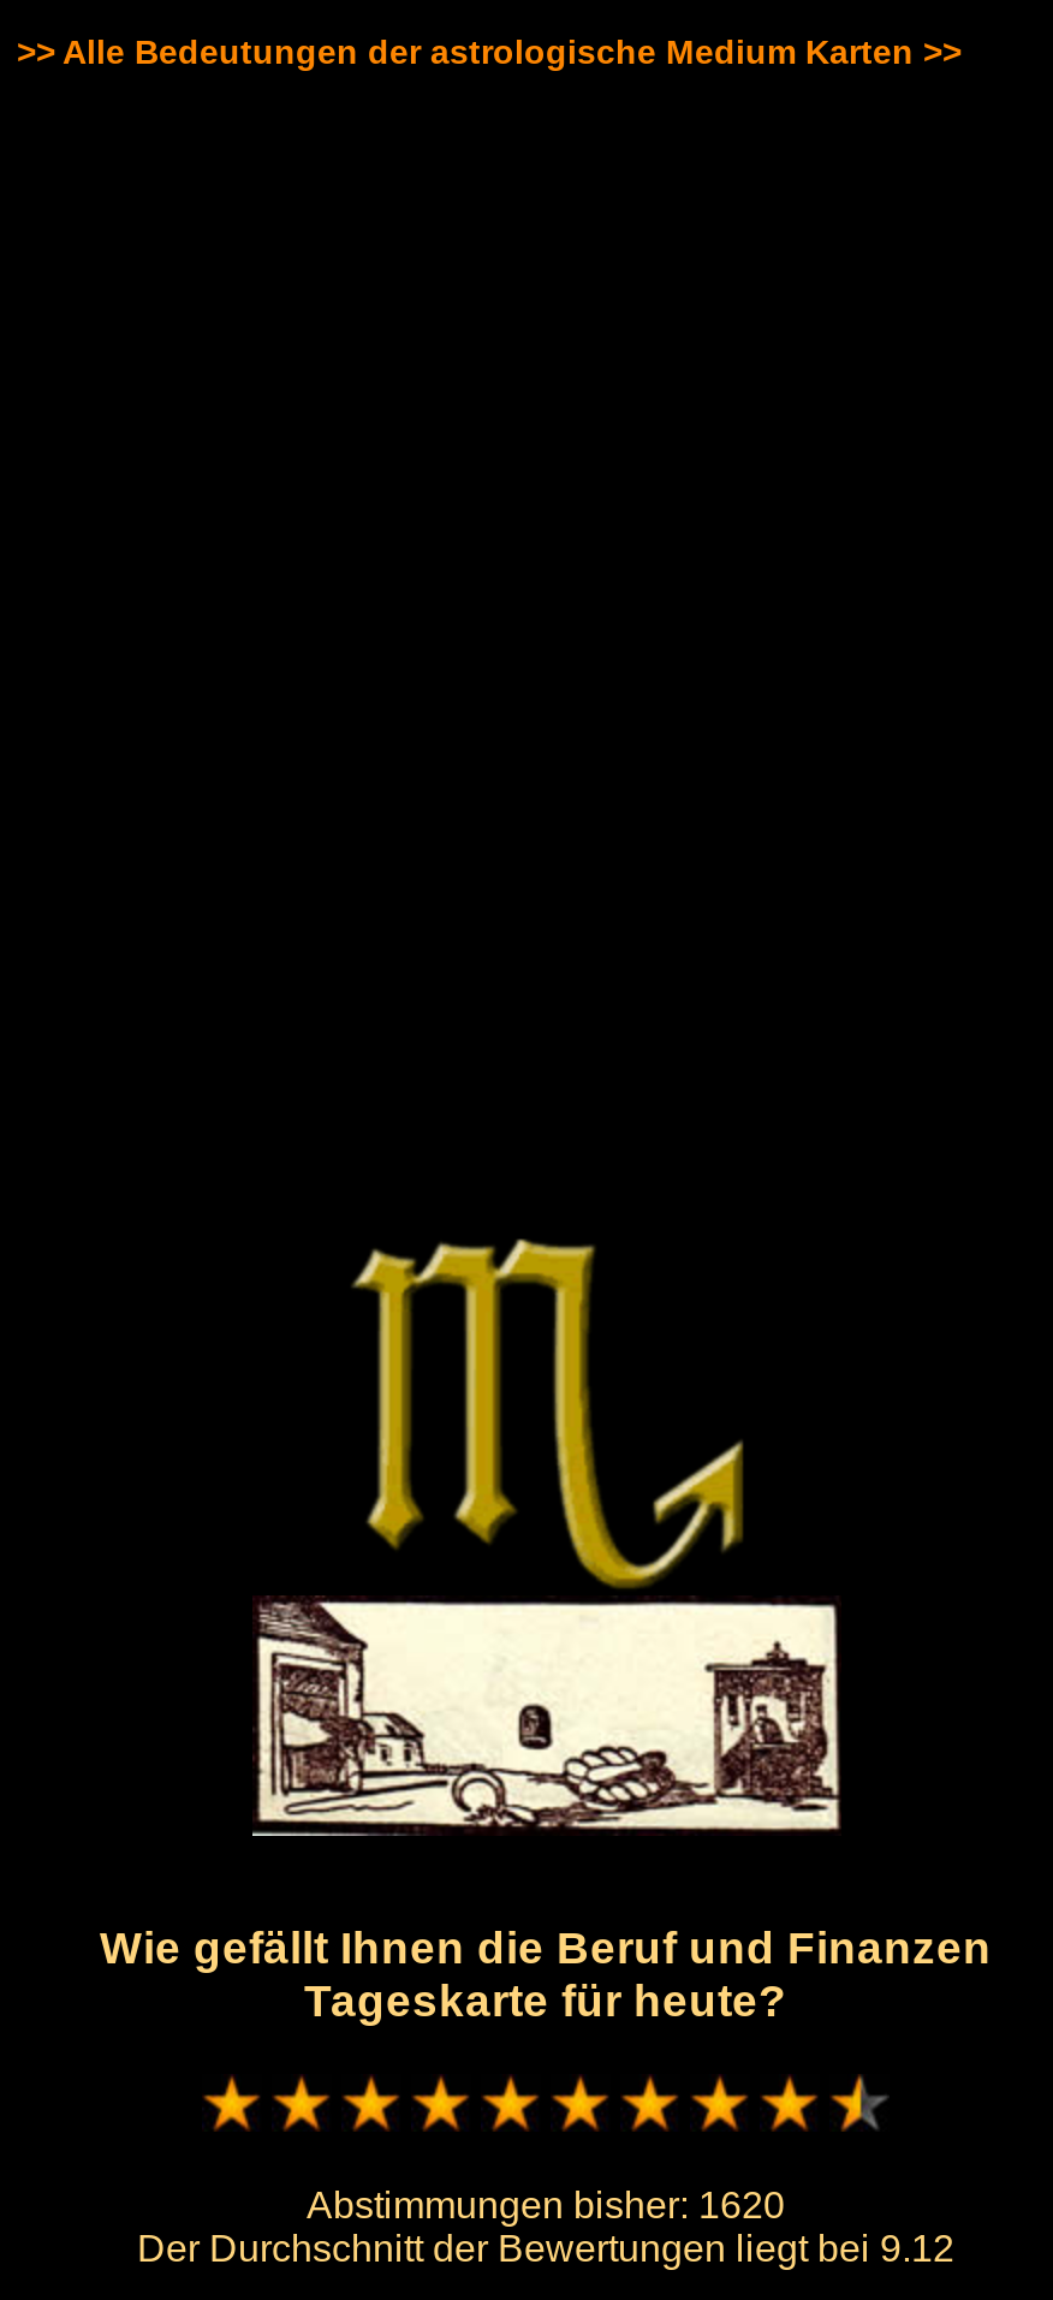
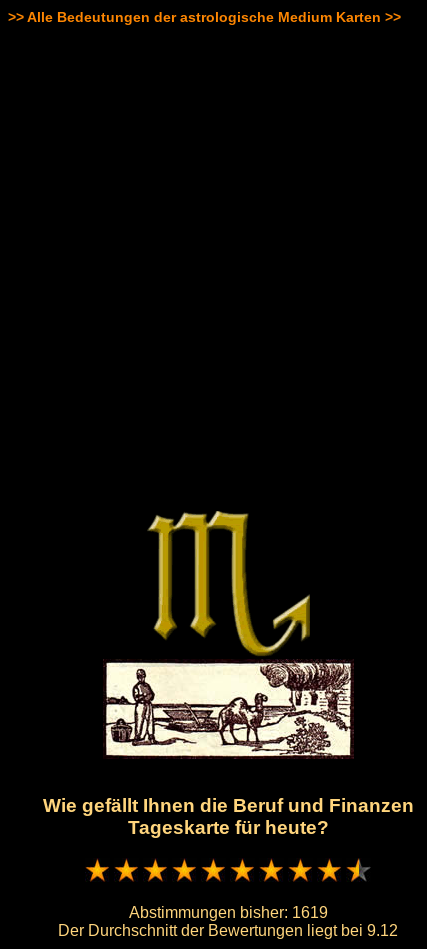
- [image]
+ [image]

- Abstimmungen bisher: 1620
+ Abstimmungen bisher: 1619
